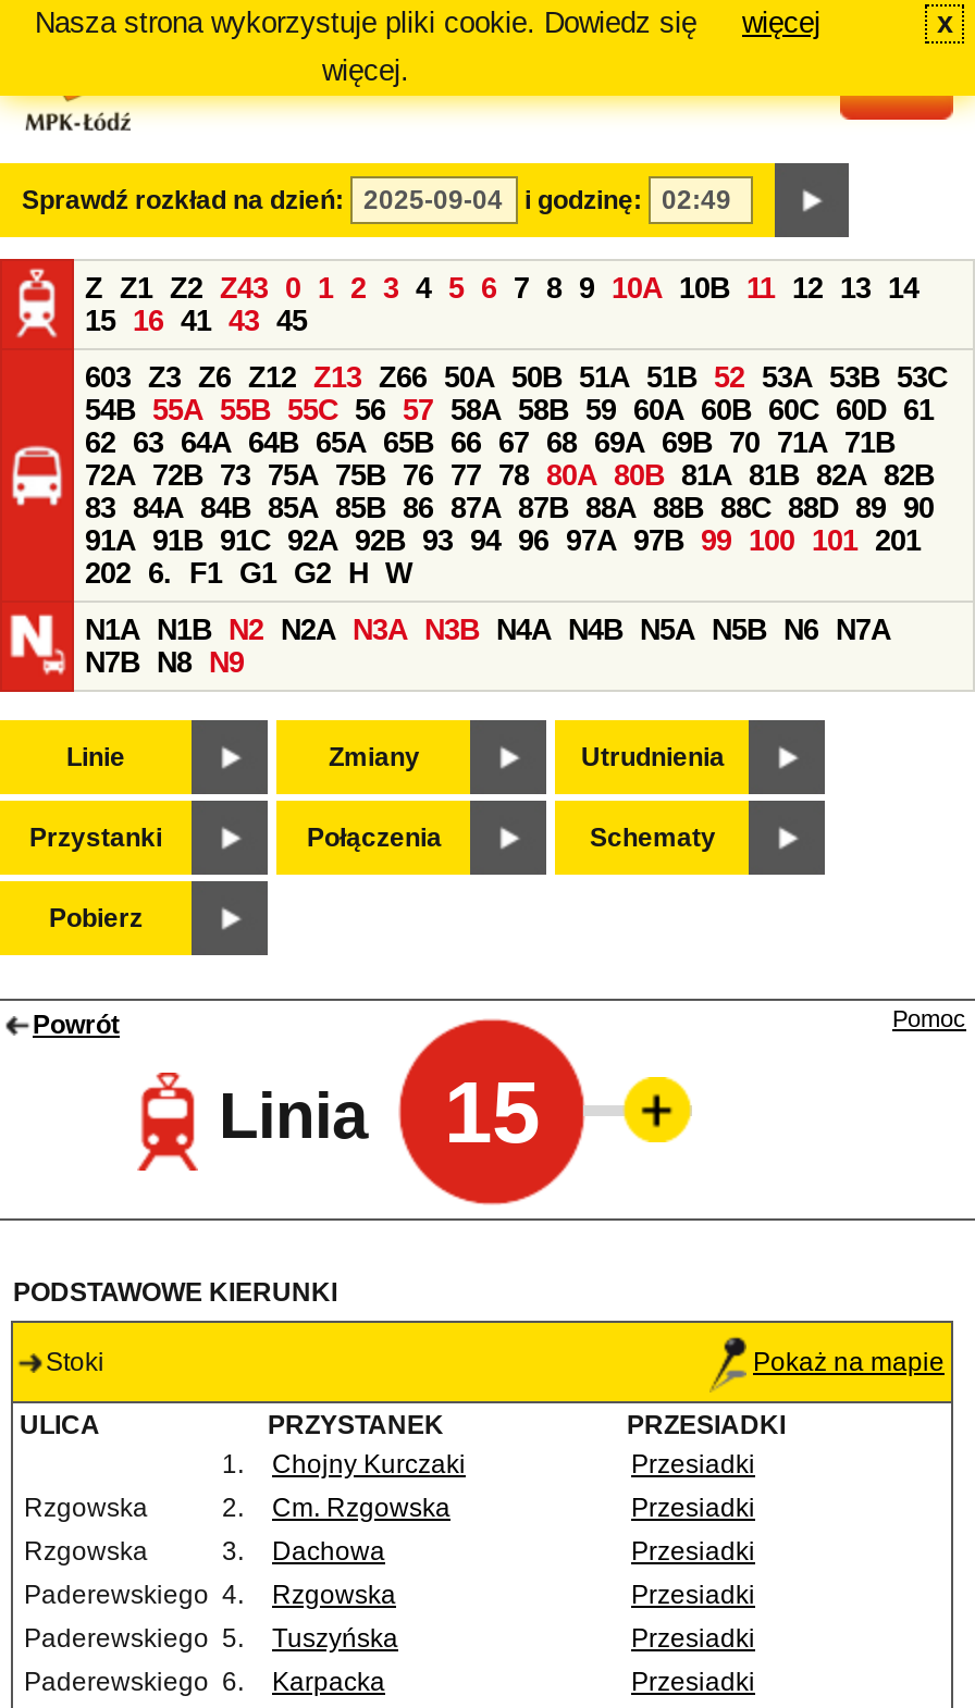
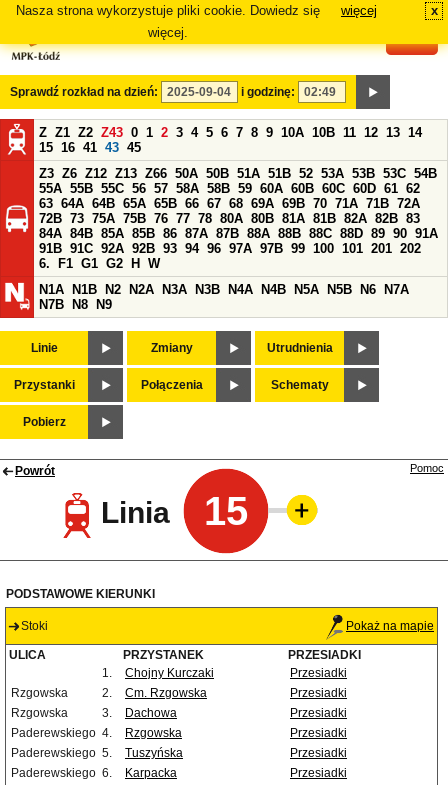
- 603 Z3 Z6 Z12 Z13 Z66 50A 50B 51A 51B 52 53A 53B 53C
- 54B 55A 55B 55C 56 57 58A 58B 59 60A 60B 60C 60D 61
- 62 63 64A 64B 65A 65B 66 67 68 69A 69B 70 71A 71B
- 72A 72B 73 75A 75B 76 77 78 80A 80B 81A 81B 82A 82B
- 83 84A 84B 85A 85B 86 87A 87B 88A 88B 88C 88D 89 90
- 91A 91B 91C 92A 92B 93 94 96 97A 97B 99 100 101 201
- 202 6. F1 G1 G2 H W
+ Z3 Z6 Z12 Z13 Z66 50A 50B 51A 51B 52 53A 53B 53C 54B
+ 55A 55B 55C 56 57 58A 58B 59 60A 60B 60C 60D 61 62
+ 63 64A 64B 65A 65B 66 67 68 69A 69B 70 71A 71B 72A
+ 72B 73 75A 75B 76 77 78 80A 80B 81A 81B 82A 82B 83
+ 84A 84B 85A 85B 86 87A 87B 88A 88B 88C 88D 89 90 91A
+ 91B 91C 92A 92B 93 94 96 97A 97B 99 100 101 201 202
+ 6. F1 G1 G2 H W
